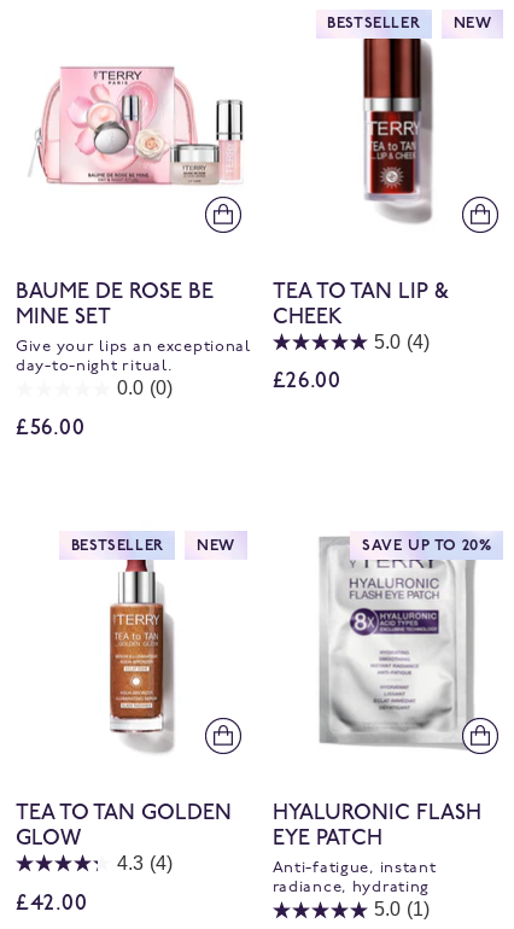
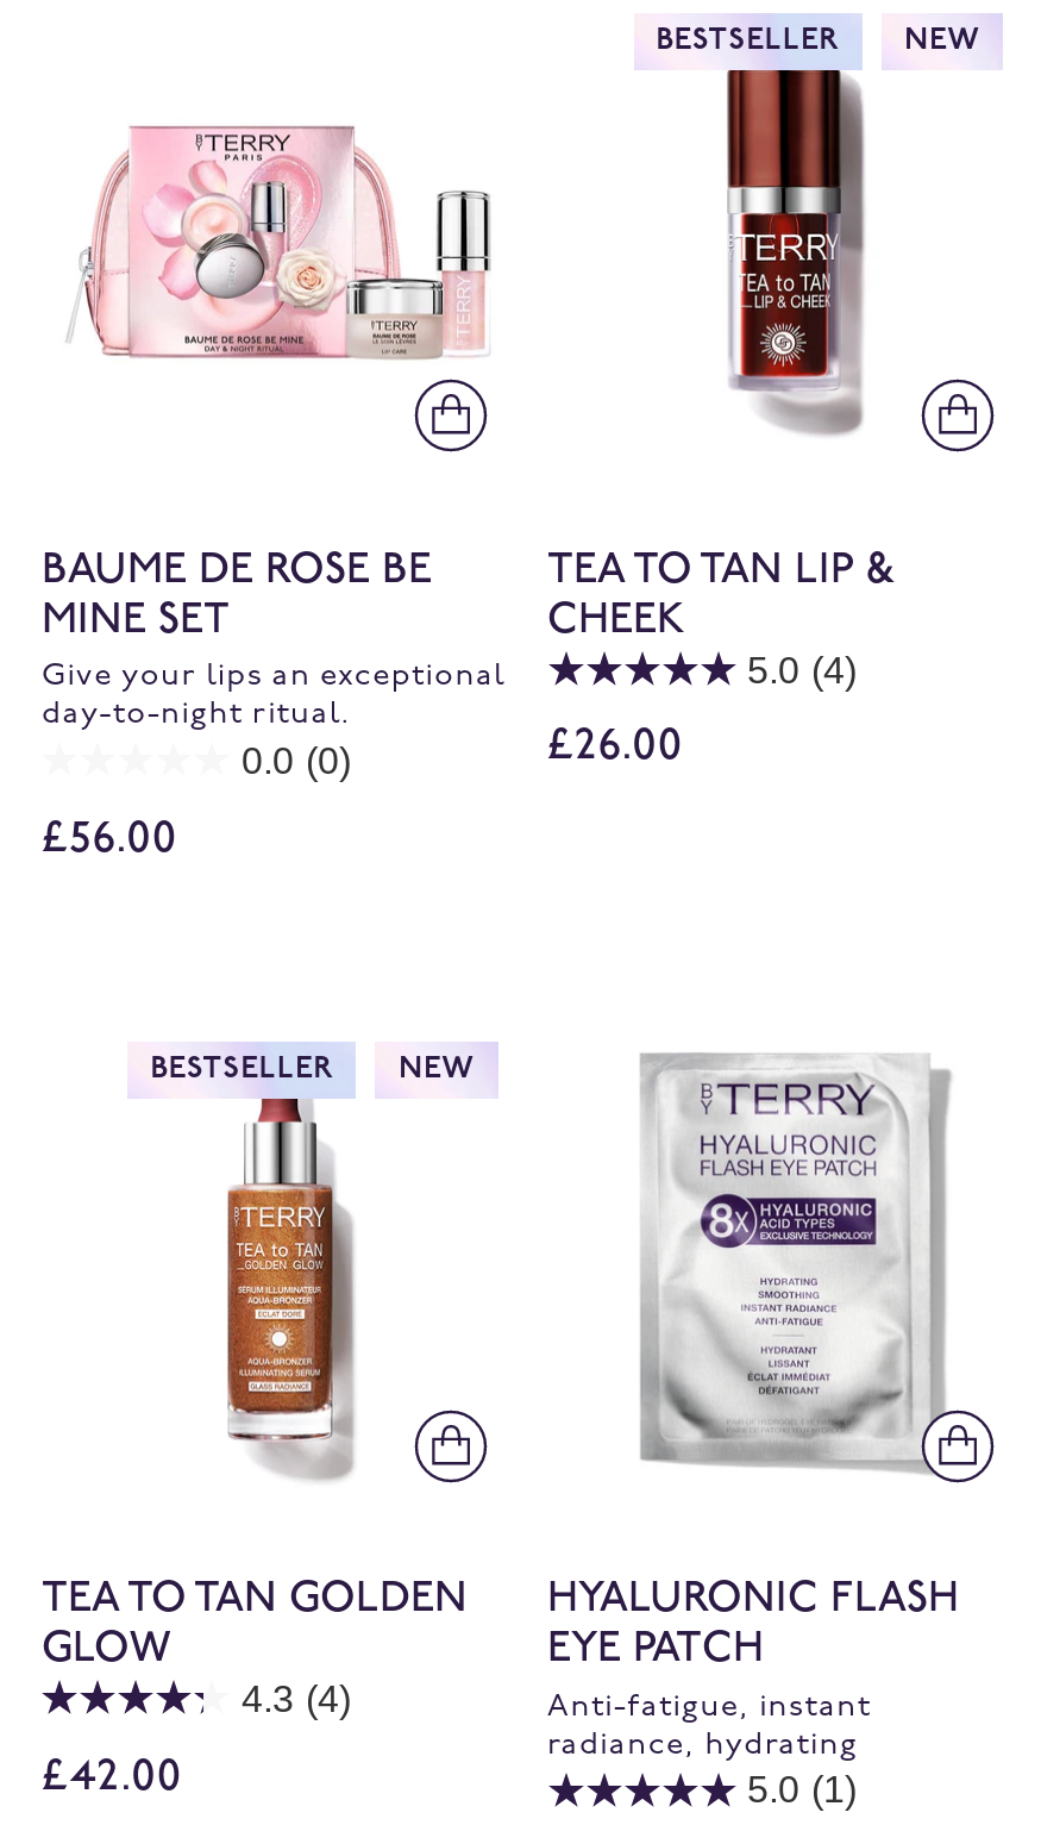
- SAVE UP TO 20%
